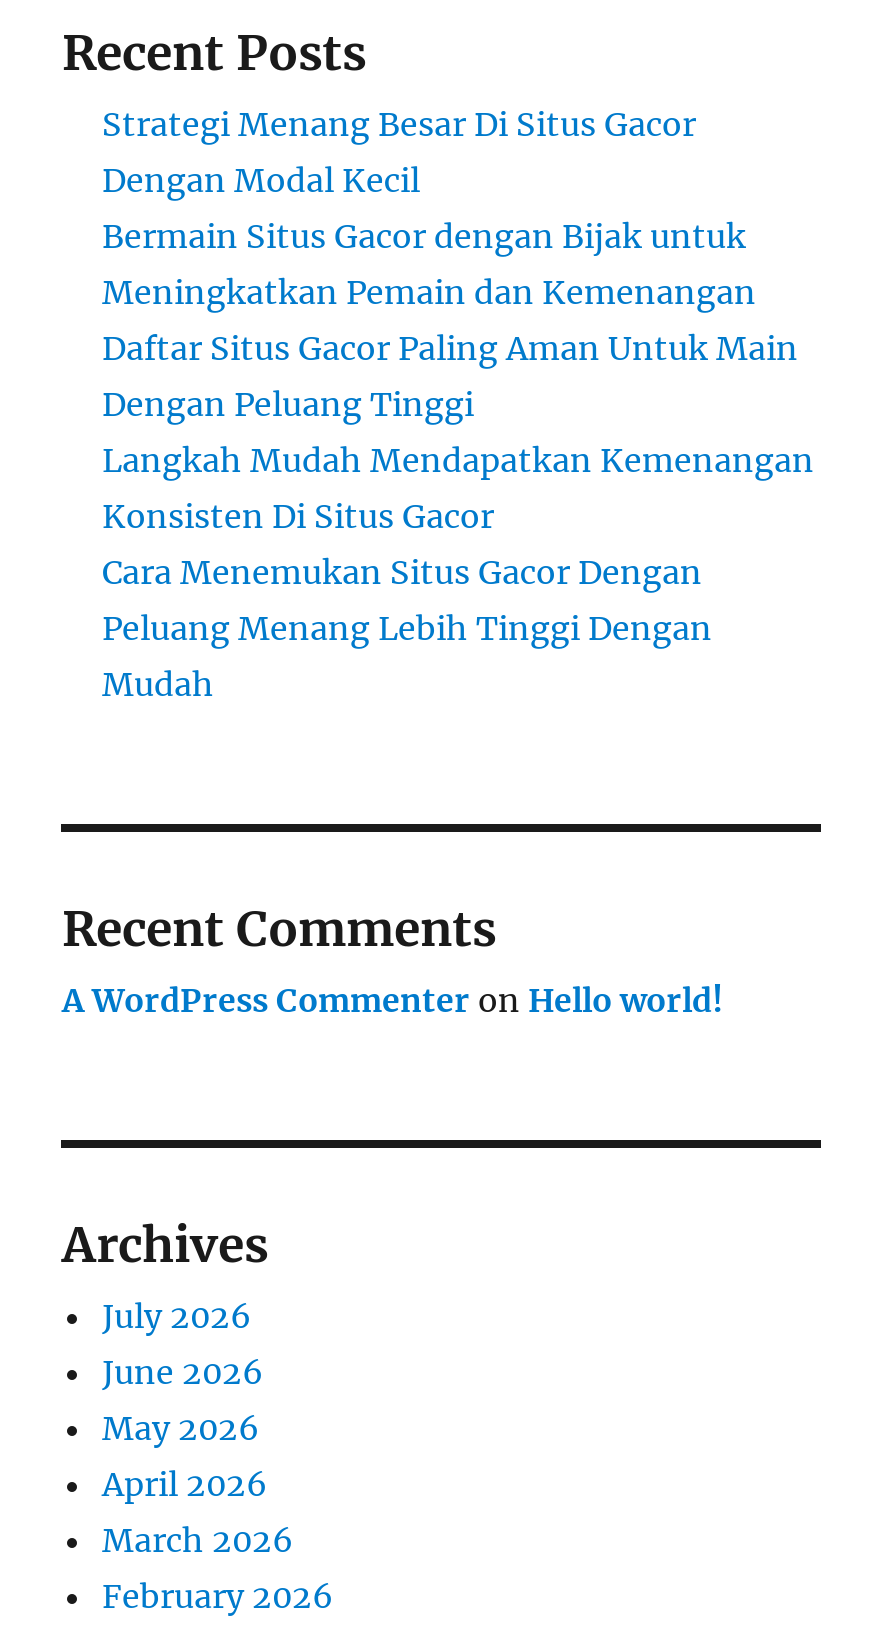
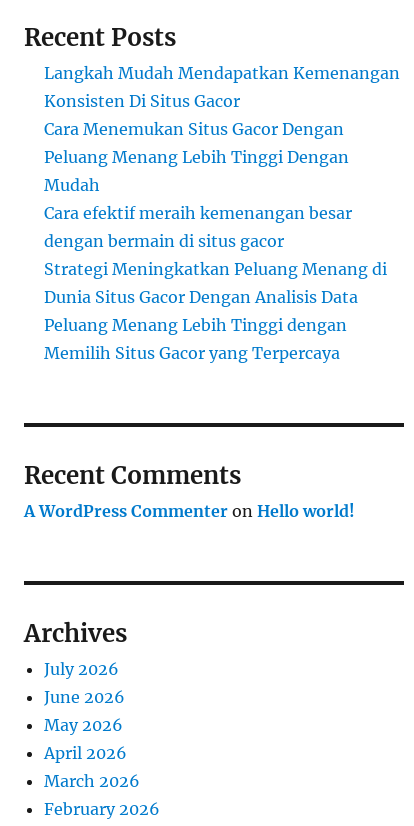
- Strategi Menang Besar Di Situs Gacor
- Dengan Modal Kecil
- Bermain Situs Gacor dengan Bijak untuk
- Meningkatkan Pemain dan Kemenangan
- Daftar Situs Gacor Paling Aman Untuk Main
- Dengan Peluang Tinggi

moved up: Langkah Mudah Mendapatkan Kemenangan | Konsisten Di Situs Gacor | Cara Menemukan Situs Gacor Dengan | Peluang Menang Lebih Tinggi Dengan | Mudah

+ Cara efektif meraih kemenangan besar
+ dengan bermain di situs gacor
+ Strategi Meningkatkan Peluang Menang di
+ Dunia Situs Gacor Dengan Analisis Data
+ Peluang Menang Lebih Tinggi dengan
+ Memilih Situs Gacor yang Terpercaya
